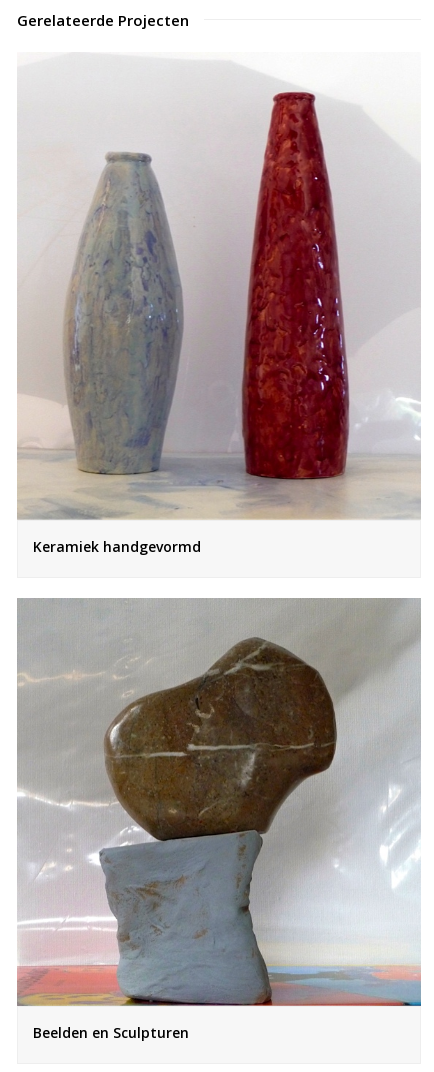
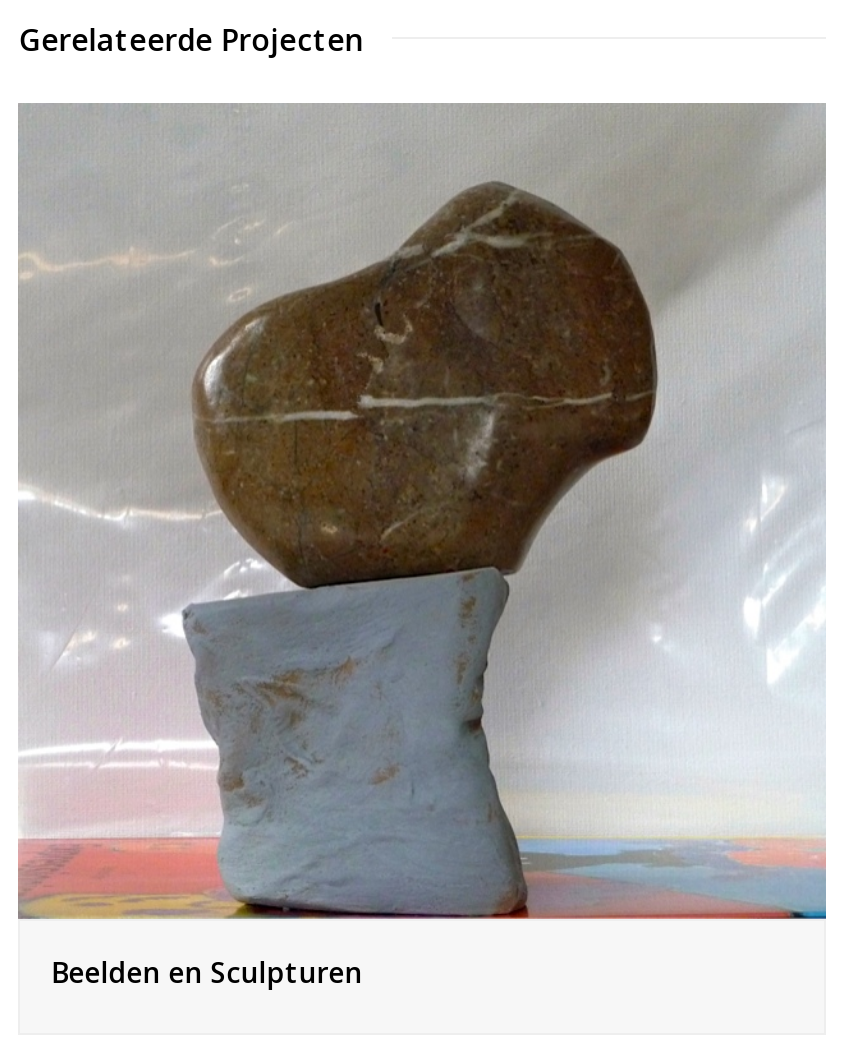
- [image]
- Keramiek handgevormd
